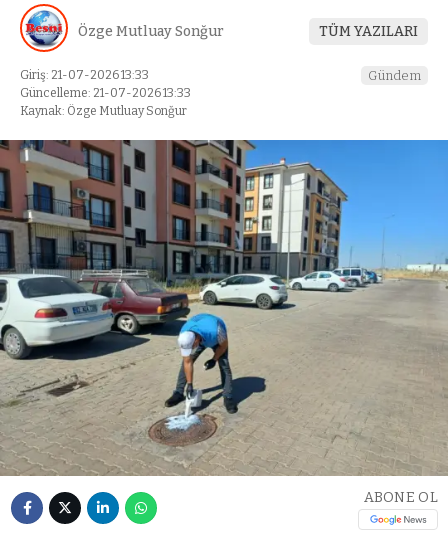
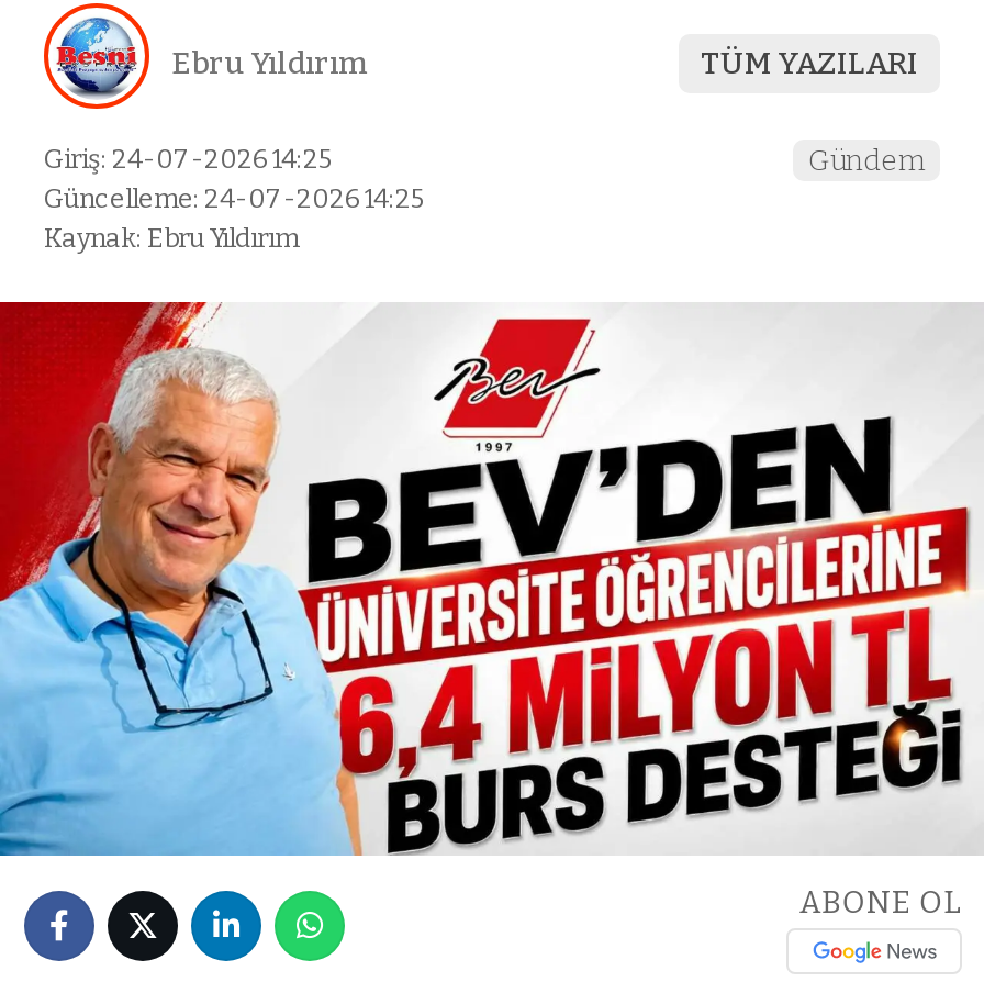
- Özge Mutluay Sonğur
+ Ebru Yıldırım

- Giriş: 21-07-2026 13:33
- Güncelleme: 21-07-2026 13:33
- Kaynak: Özge Mutluay Sonğur
+ Giriş: 24-07-2026 14:25
+ Güncelleme: 24-07-2026 14:25
+ Kaynak: Ebru Yıldırım

- [image]
+ [image]
